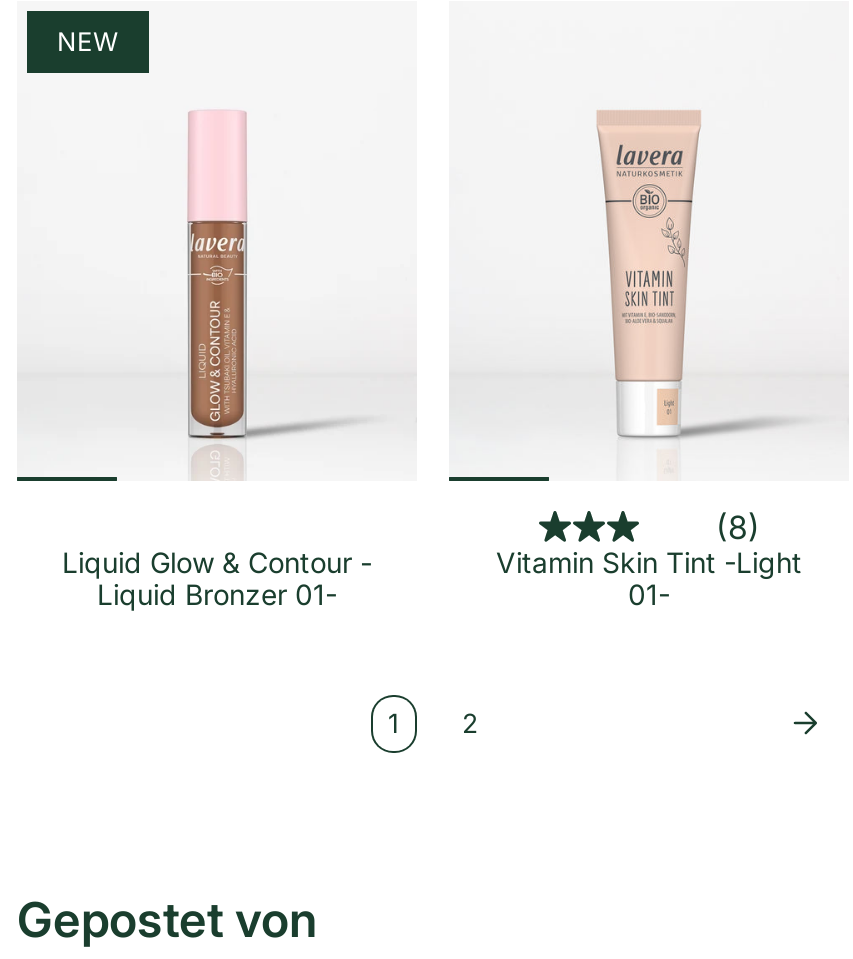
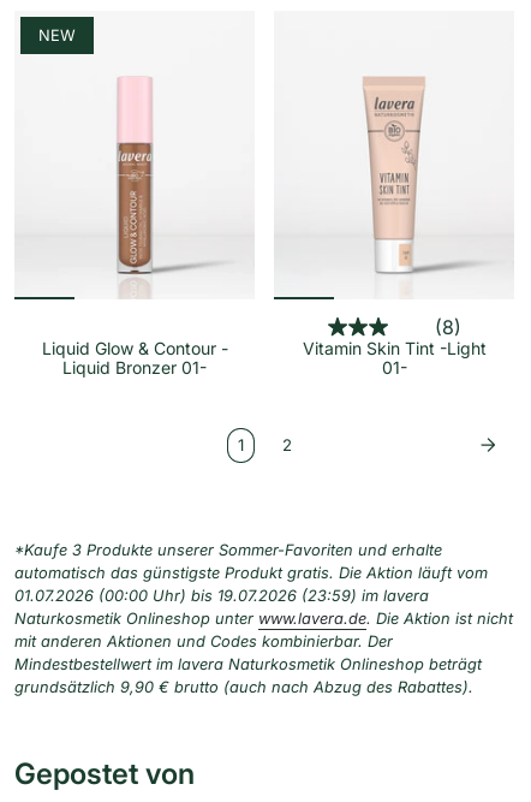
+ *Kaufe 3 Produkte unserer Sommer-Favoriten und erhalte
+ automatisch das günstigste Produkt gratis. Die Aktion läuft vom
+ 01.07.2026 (00:00 Uhr) bis 19.07.2026 (23:59) im lavera
+ Naturkosmetik Onlineshop unter www.lavera.de. Die Aktion ist nicht
+ mit anderen Aktionen und Codes kombinierbar. Der
+ Mindestbestellwert im lavera Naturkosmetik Onlineshop beträgt
+ grundsätzlich 9,90 € brutto (auch nach Abzug des Rabattes).
